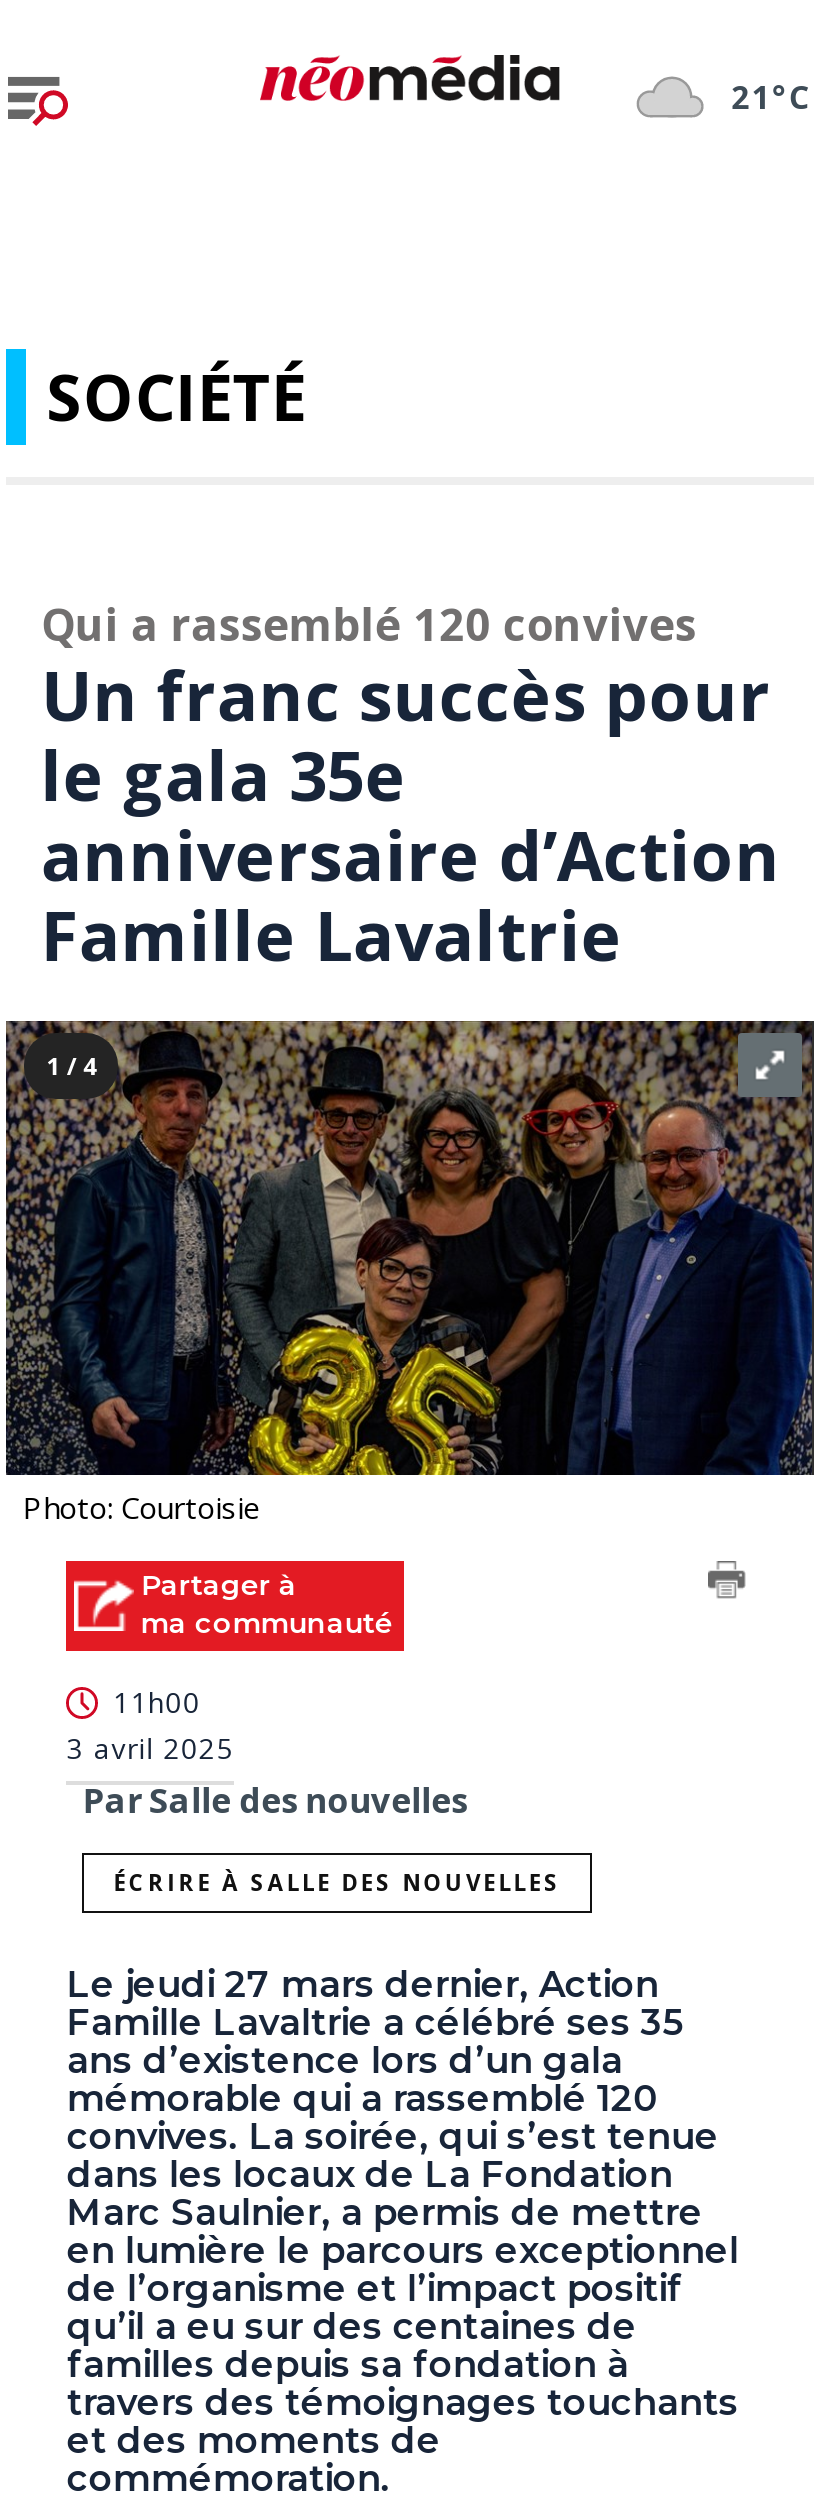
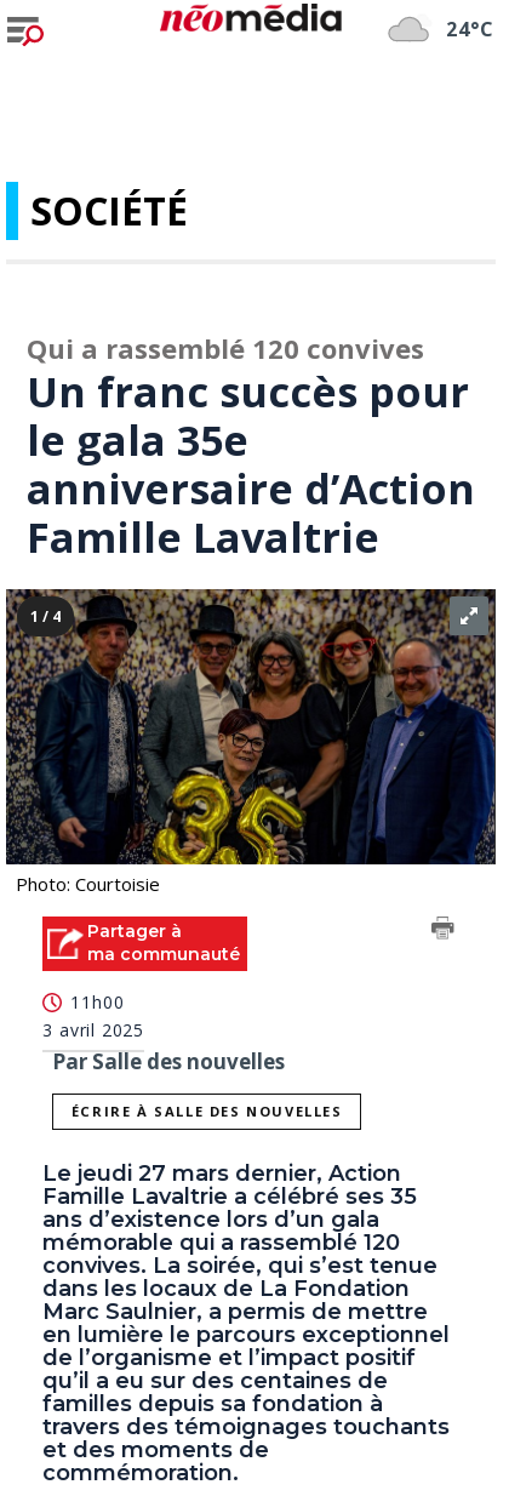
- 21°C
+ 24°C
